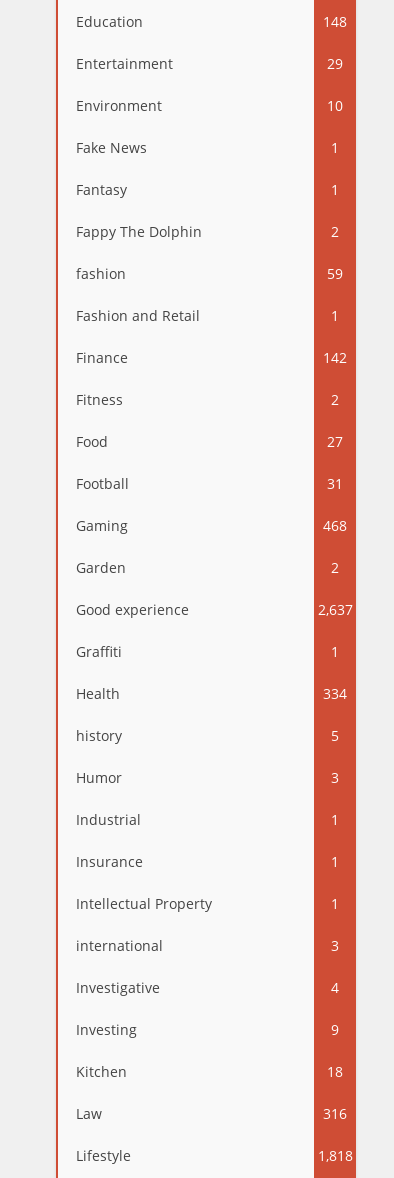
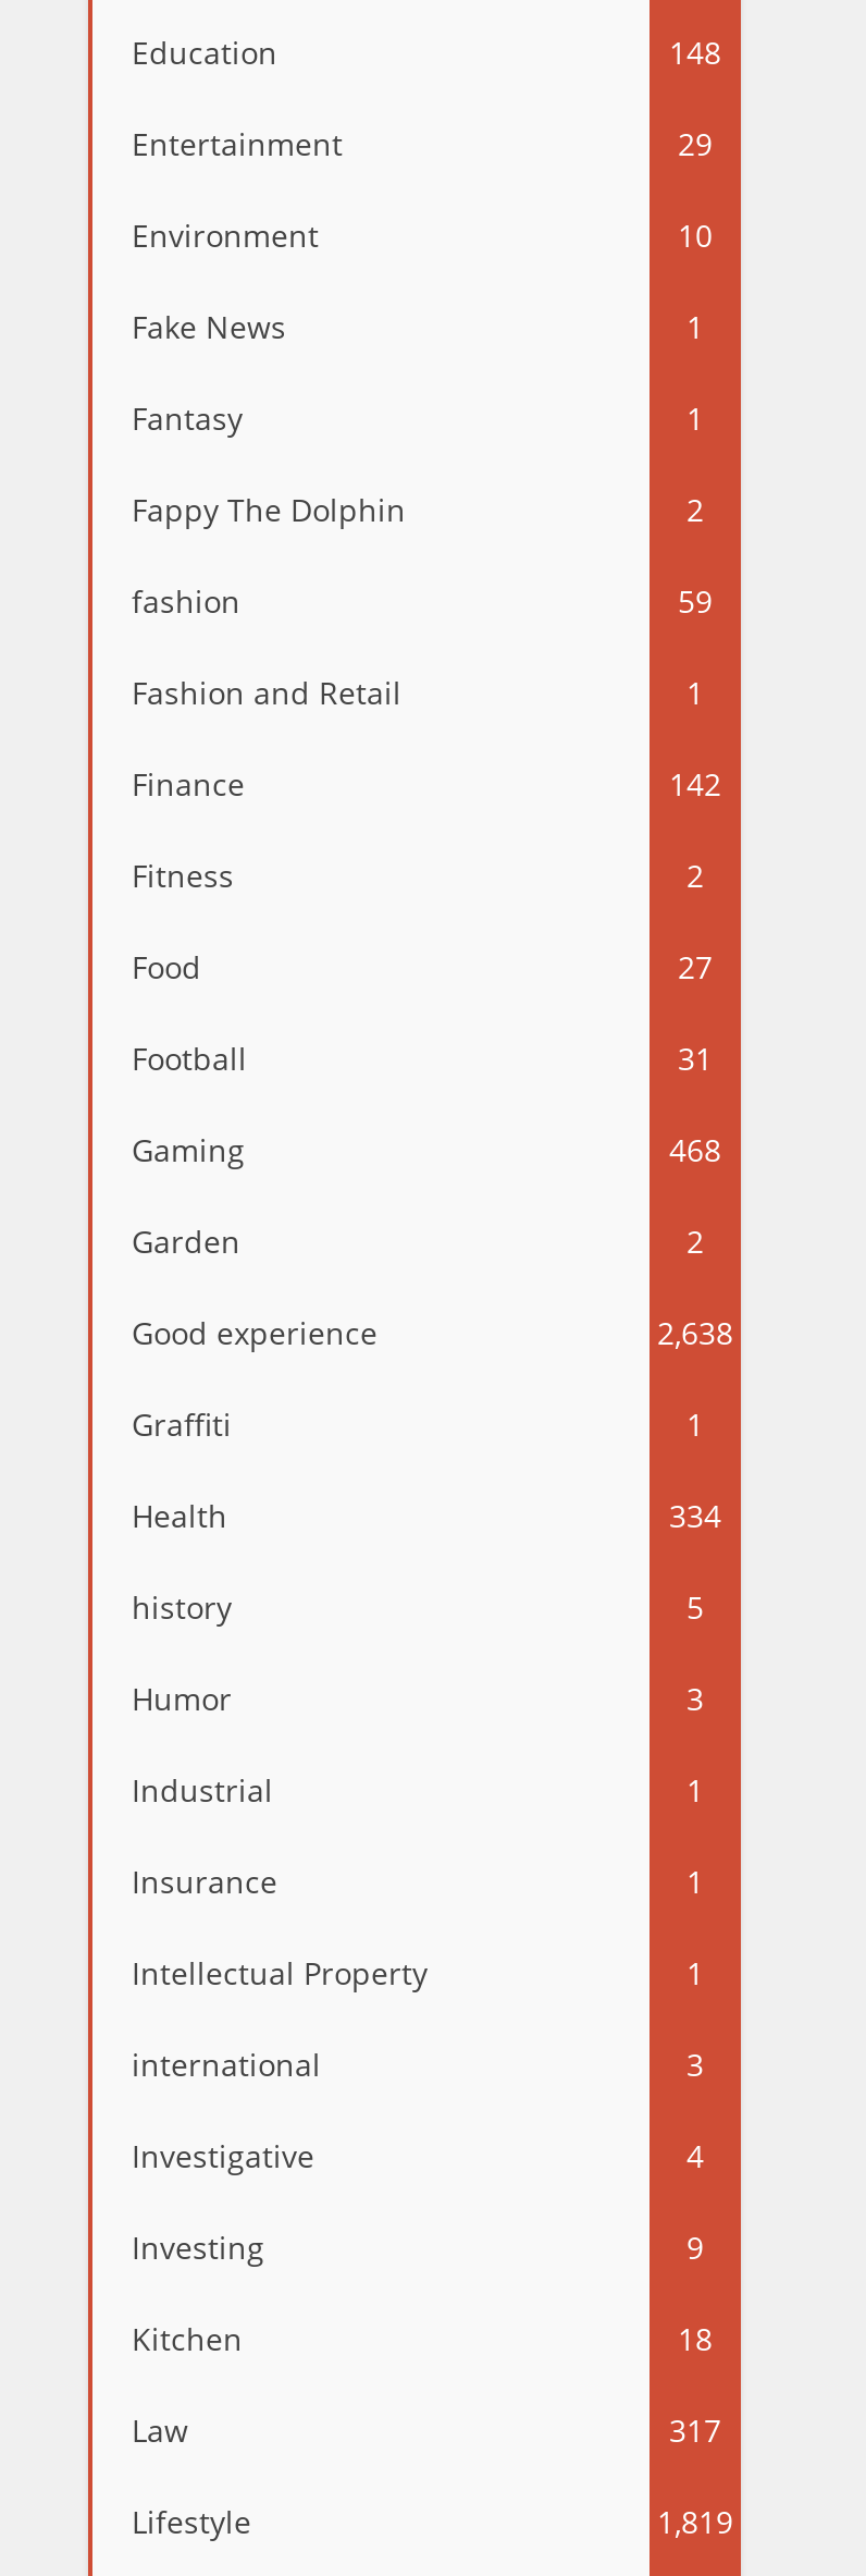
- 2,637
+ 2,638

- 316
+ 317

- 1,818
+ 1,819
